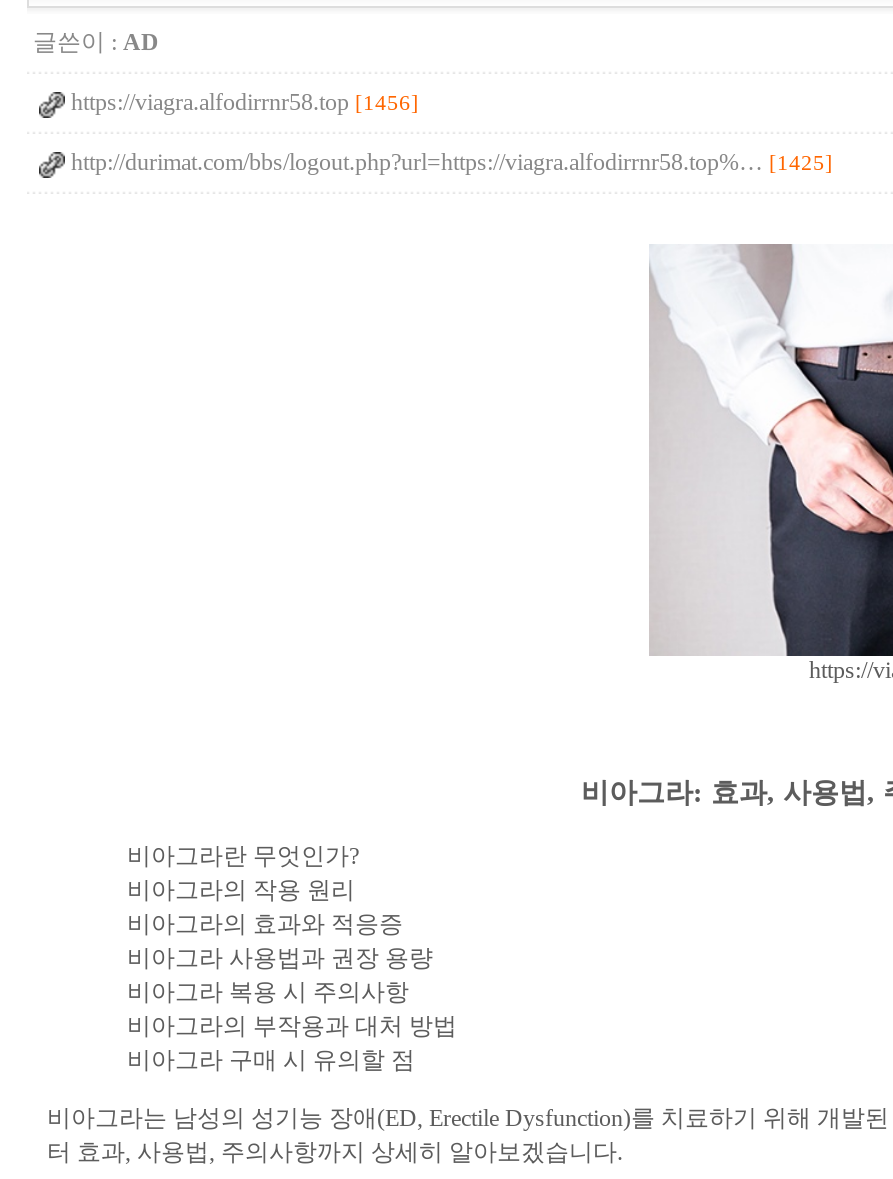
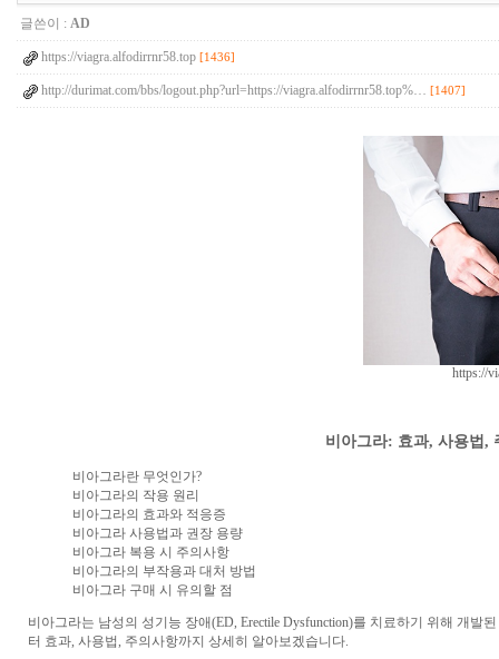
- https://viagra.alfodirrnr58.top [1456]
+ https://viagra.alfodirrnr58.top [1436]

- http://durimat.com/bbs/logout.php?url=https://viagra.alfodirrnr58.top%… [1425]
+ http://durimat.com/bbs/logout.php?url=https://viagra.alfodirrnr58.top%… [1407]
